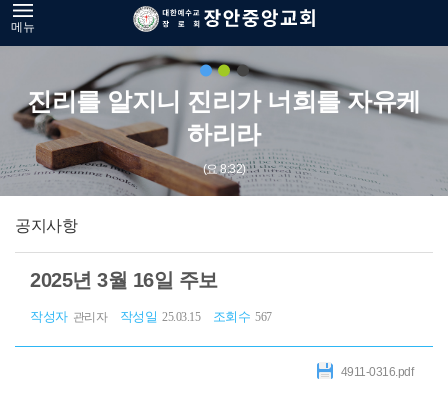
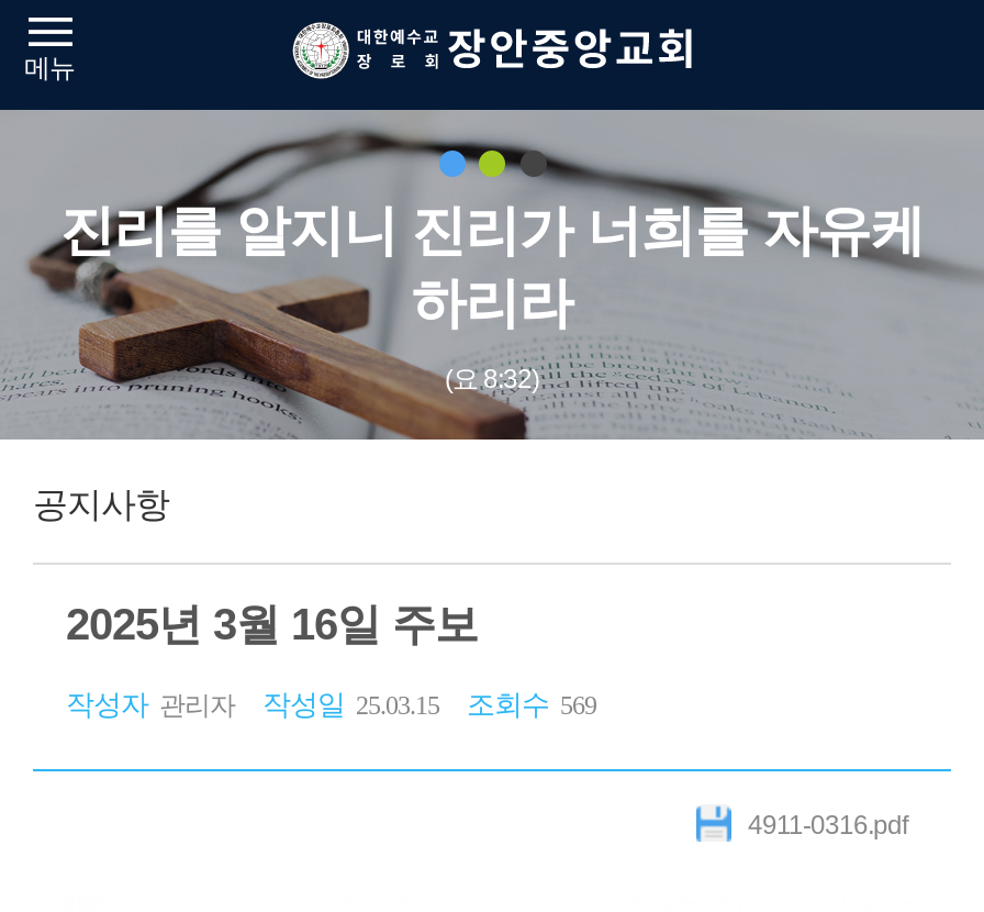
- 작성자 관리자 작성일 25.03.15 조회수 567
+ 작성자 관리자 작성일 25.03.15 조회수 569
